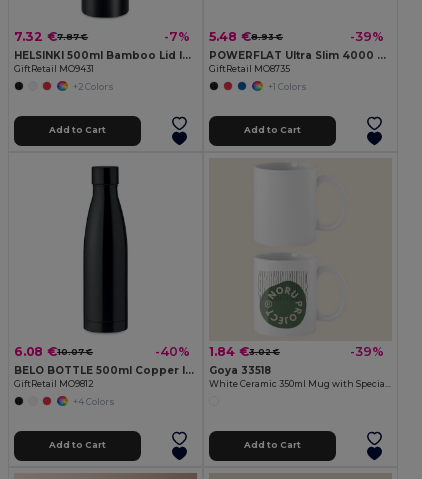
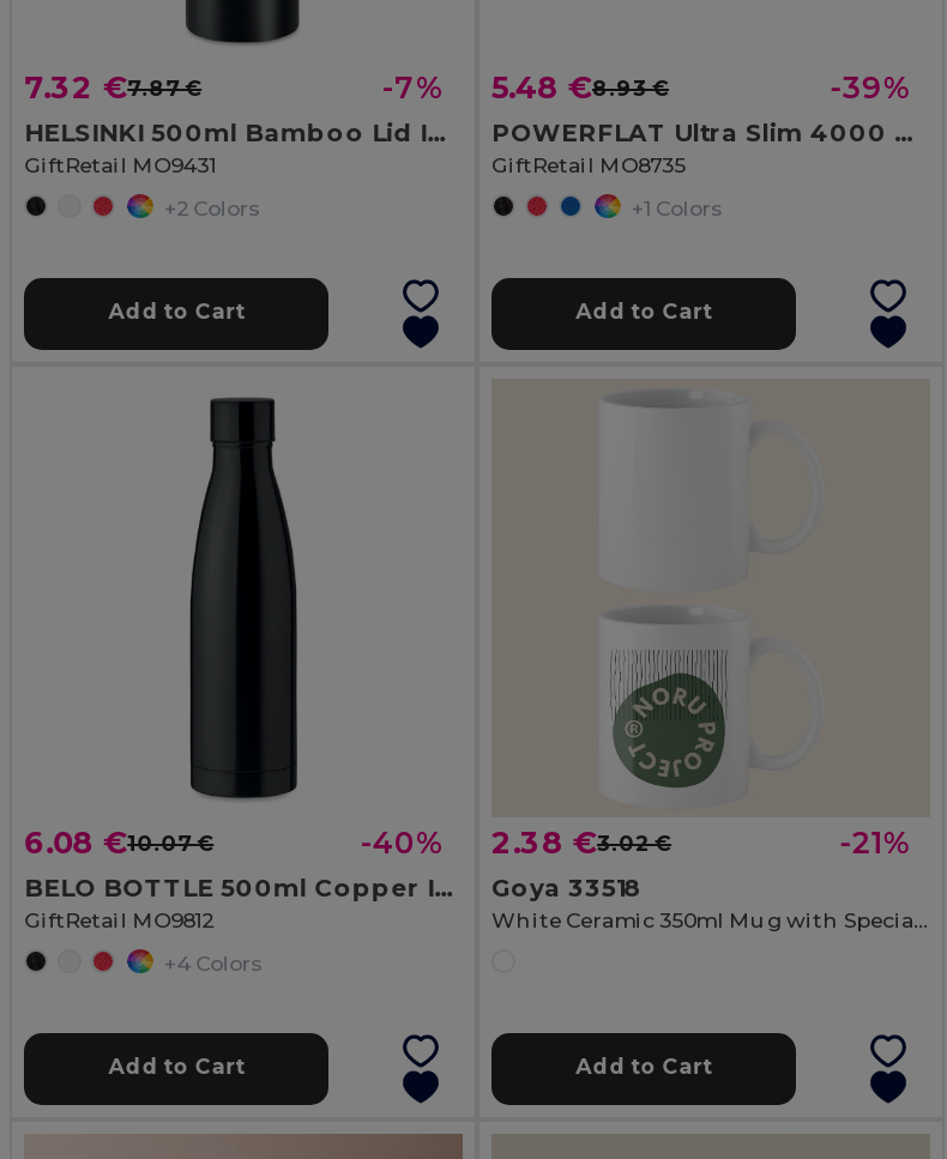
- -40% 1.84 €3.02 €
+ -40% 2.38 €3.02 €

- -39%
+ -21%
